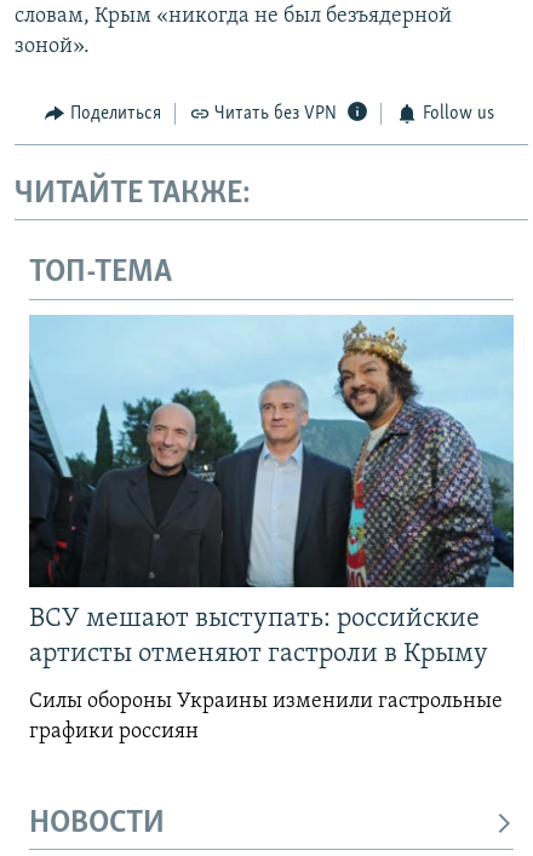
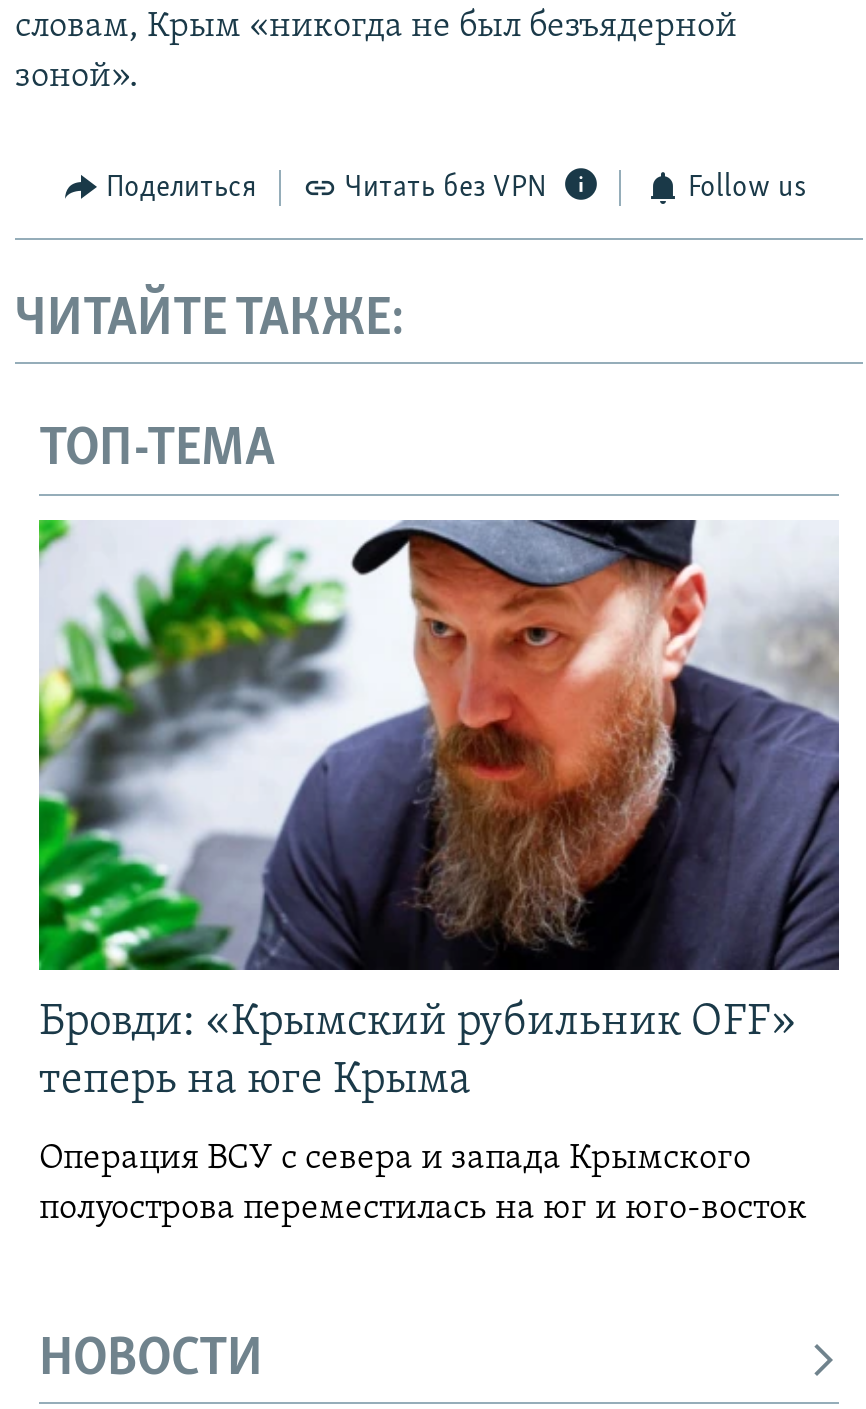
- [image]
- ВСУ мешают выступать: российские
- артисты отменяют гастроли в Крыму
+ [image]
+ Бровди: «Крымский рубильник OFF»
+ теперь на юге Крыма

- Силы обороны Украины изменили гастрольные
- графики россиян
+ Операция ВСУ с севера и запада Крымского
+ полуострова переместилась на юг и юго-восток
